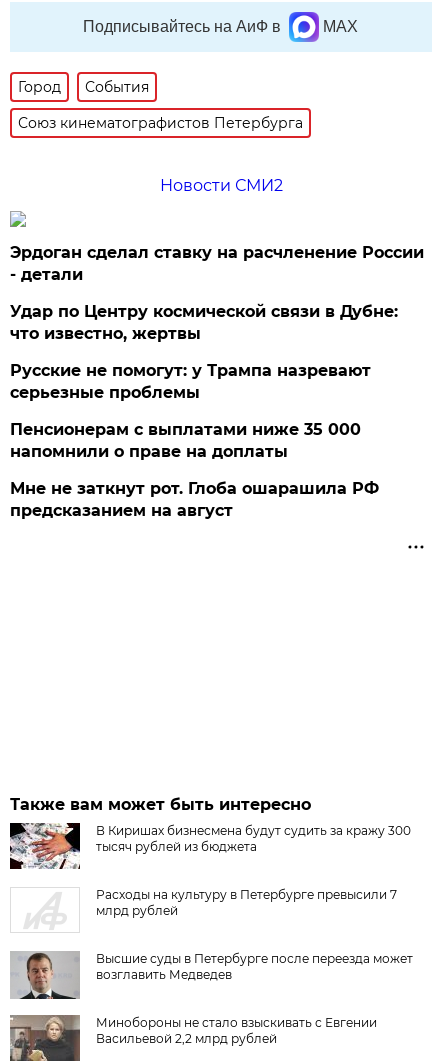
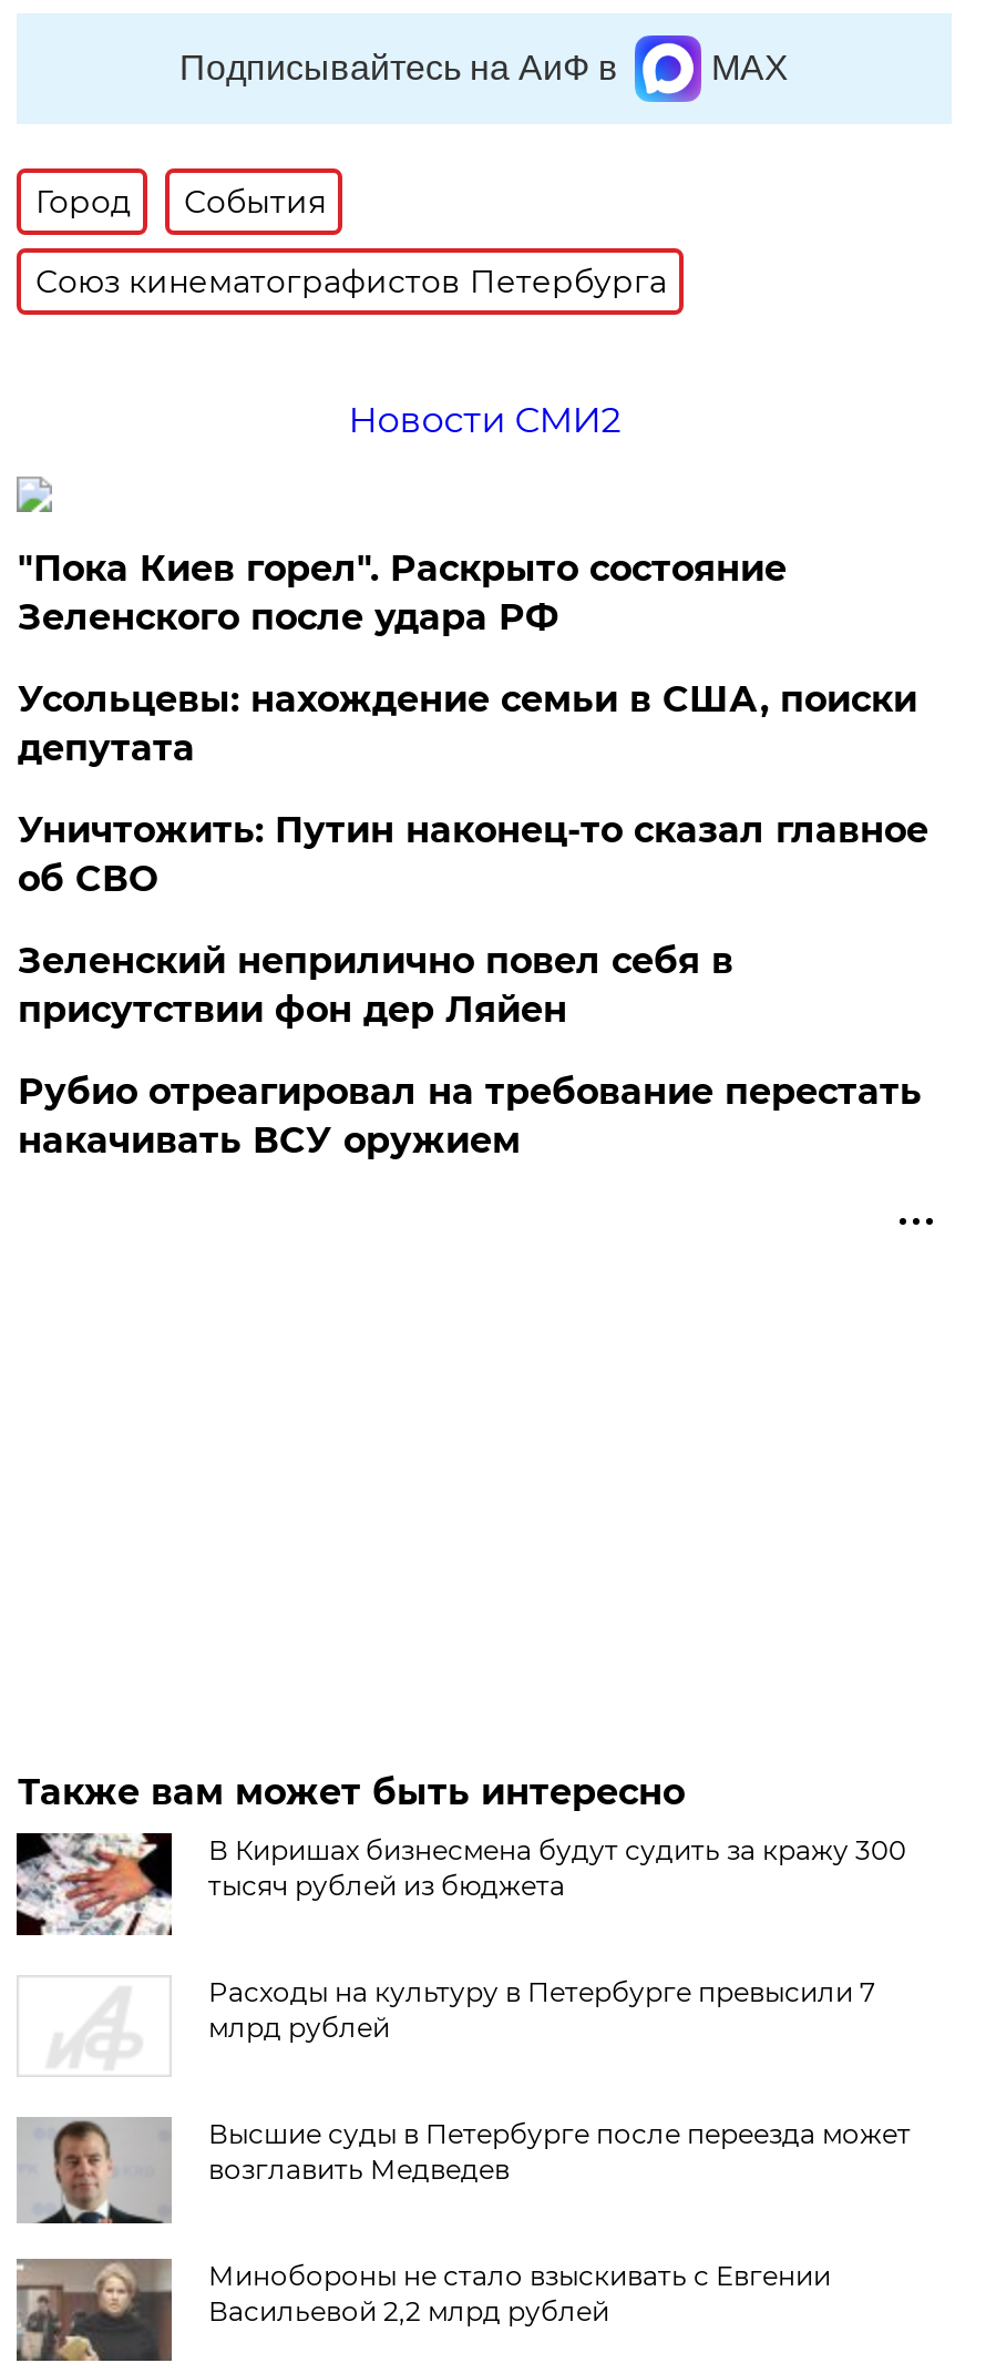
- Эрдоган сделал ставку на расчленение России
- - детали
+ "Пока Киев горел". Раскрыто состояние
+ Зеленского после удара РФ

- Удар по Центру космической связи в Дубне:
- что известно, жертвы
+ Усольцевы: нахождение семьи в США, поиски
+ депутата

- Русские не помогут: у Трампа назревают
- серьезные проблемы
+ Уничтожить: Путин наконец-то сказал главное
+ об СВО

- Пенсионерам с выплатами ниже 35 000
- напомнили о праве на доплаты
+ Зеленский неприлично повел cебя в
+ присутствии фон дер Ляйен

- Мне не заткнут рот. Глоба ошарашила РФ
- предсказанием на август
+ Рубио отреагировал на требование перестать
+ накачивать ВСУ оружием
